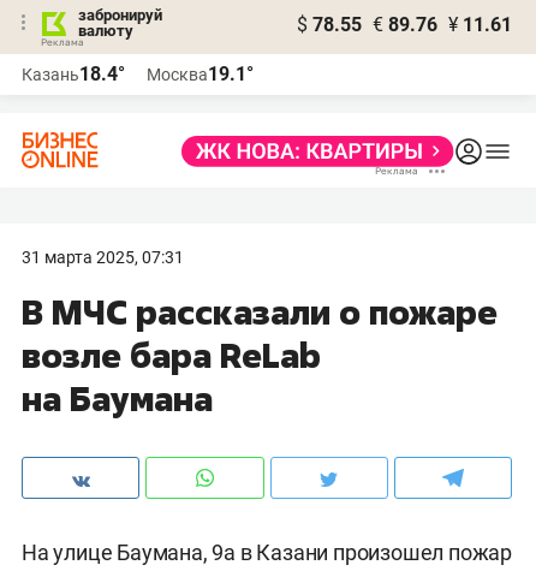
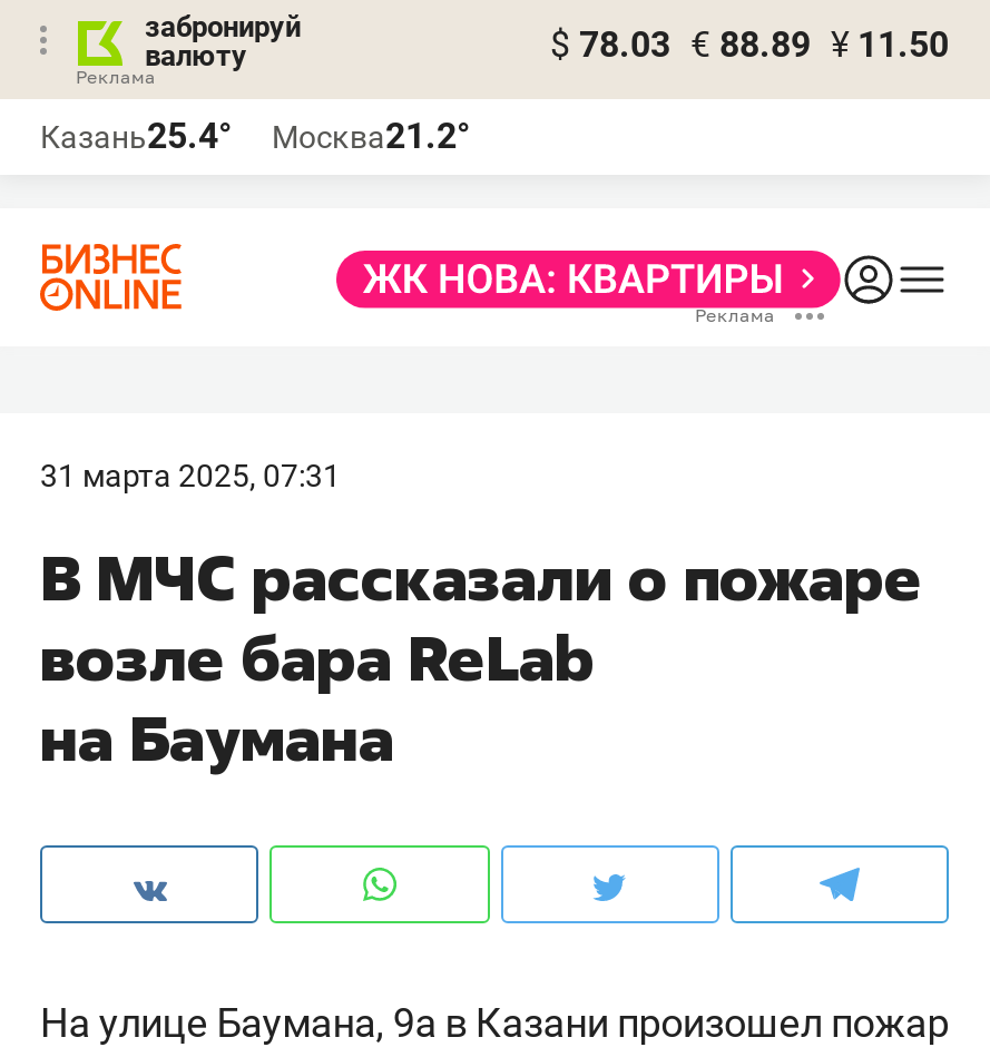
- $ 78.55 € 89.76 ¥ 11.61
+ $ 78.03 € 88.89 ¥ 11.50

- Казань18.4°
+ Казань25.4°

- Москва19.1°
+ Москва21.2°
